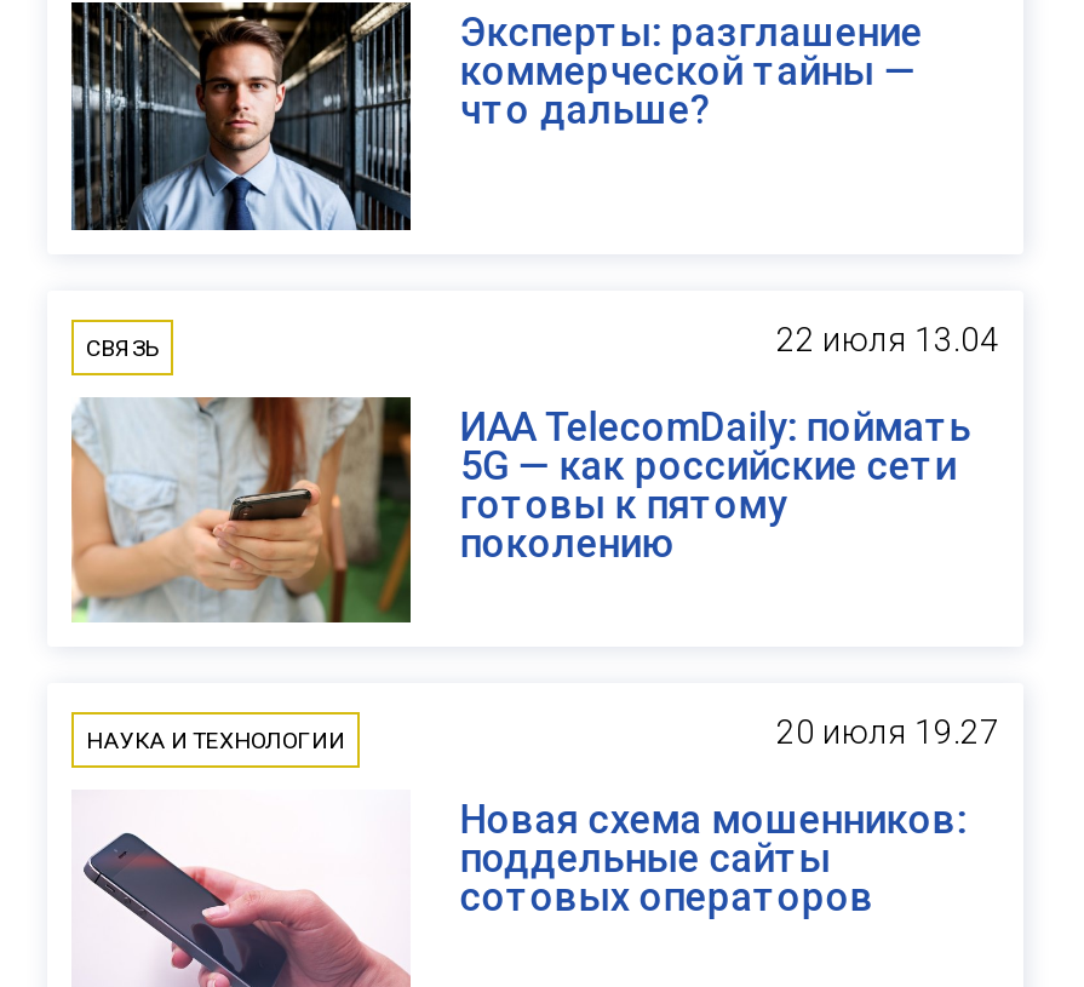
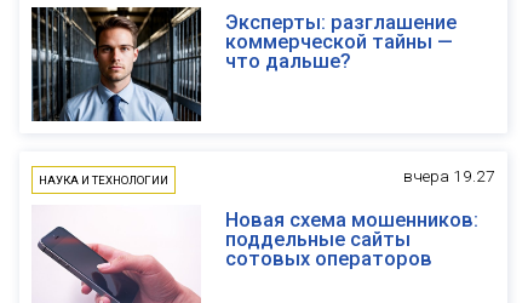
- [image]
- СВЯЗЬ
- 22 июля 13.04
- ИАА TelecomDaily: поймать
- 5G — как российские сети
- готовы к пятому
- поколению

- 20 июля 19.27
+ вчера 19.27
